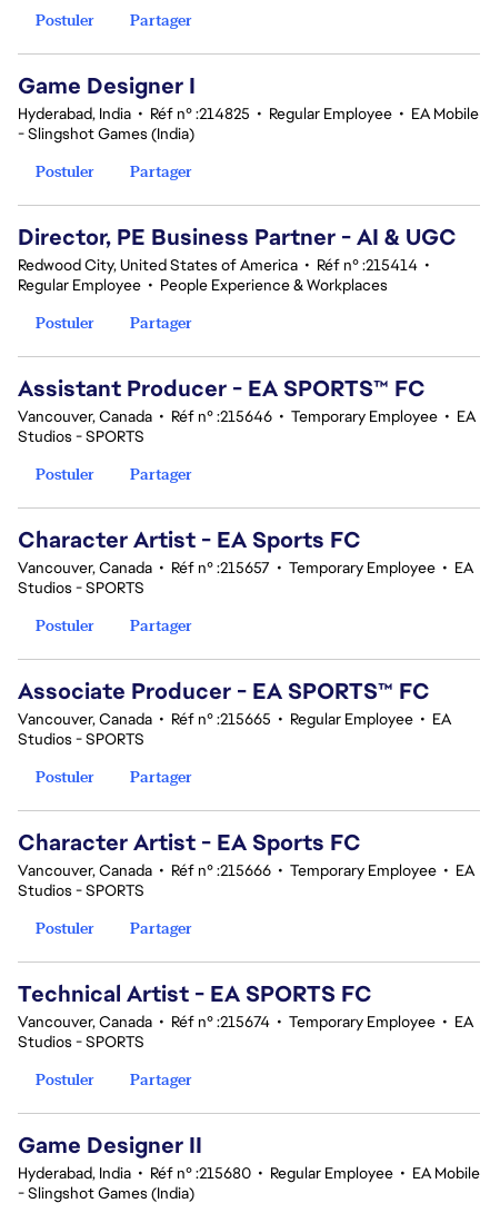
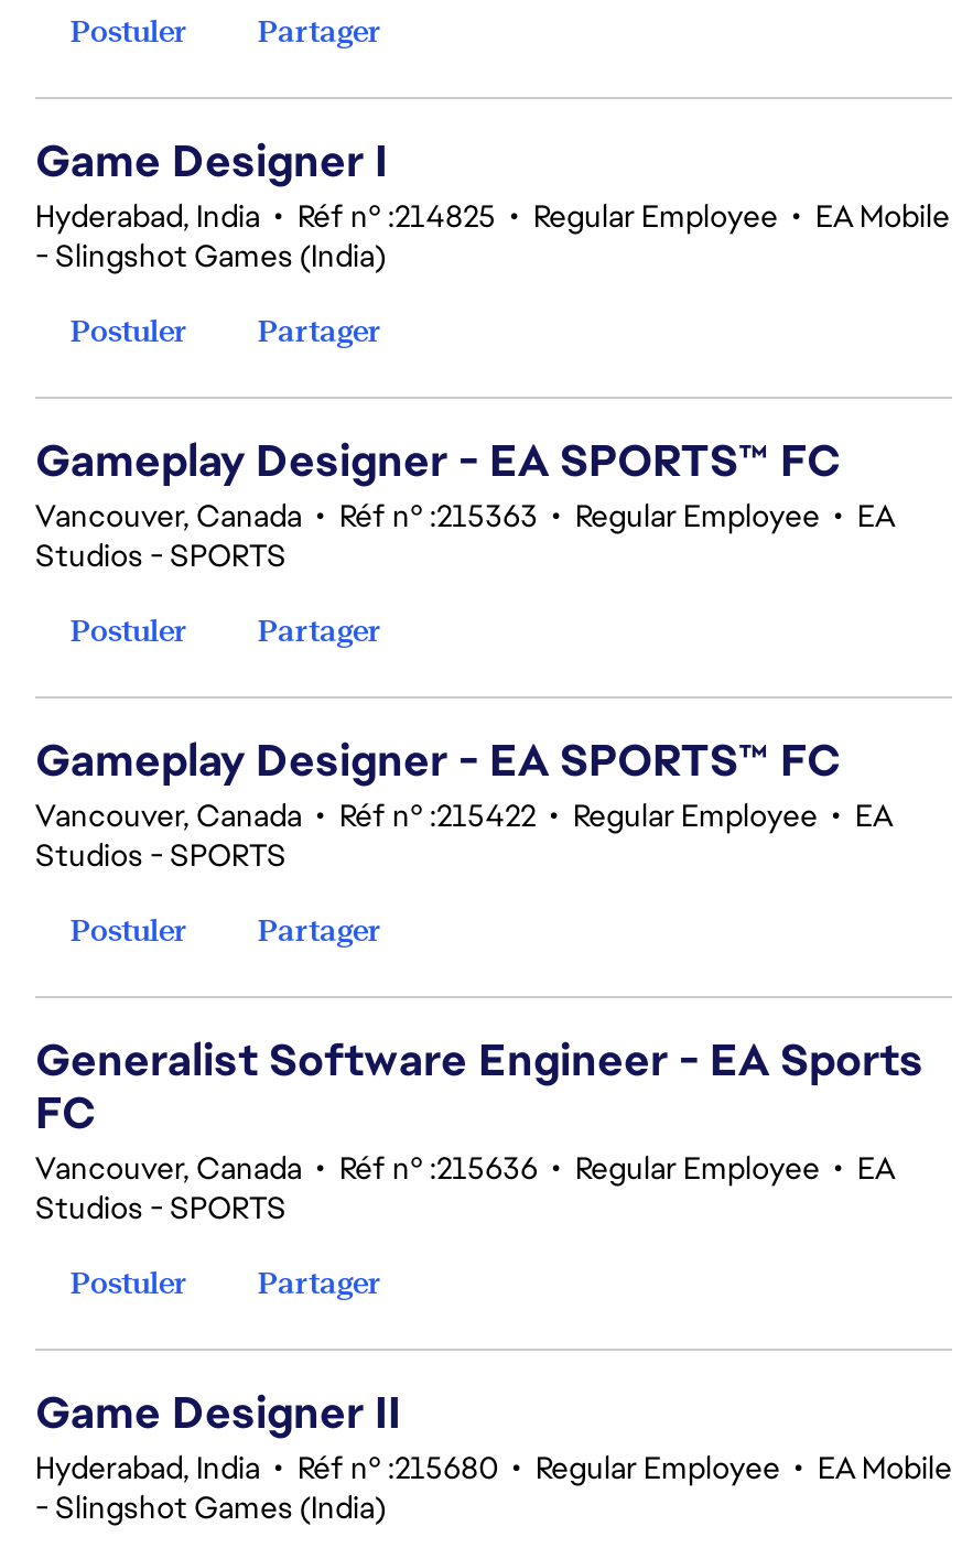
- Director, PE Business Partner - AI & UGC
- Redwood City, United States of America • Réf n° :215414 •
- Regular Employee • People Experience & Workplaces
- Postuler
- Partager
- Assistant Producer - EA SPORTS™ FC
- Vancouver, Canada • Réf n° :215646 • Temporary Employee • EA
+ Gameplay Designer - EA SPORTS™ FC
+ Vancouver, Canada • Réf n° :215363 • Regular Employee • EA

- Character Artist - EA Sports FC
+ Gameplay Designer - EA SPORTS™ FC

- Vancouver, Canada • Réf n° :215657 • Temporary Employee • EA
+ Vancouver, Canada • Réf n° :215422 • Regular Employee • EA

- Associate Producer - EA SPORTS™ FC
- Vancouver, Canada • Réf n° :215665 • Regular Employee • EA
- Studios - SPORTS
- Postuler
- Partager
- Character Artist - EA Sports FC
- Vancouver, Canada • Réf n° :215666 • Temporary Employee • EA
- Studios - SPORTS
- Postuler
- Partager
- Technical Artist - EA SPORTS FC
- Vancouver, Canada • Réf n° :215674 • Temporary Employee • EA
+ Generalist Software Engineer - EA Sports
+ FC
+ Vancouver, Canada • Réf n° :215636 • Regular Employee • EA
